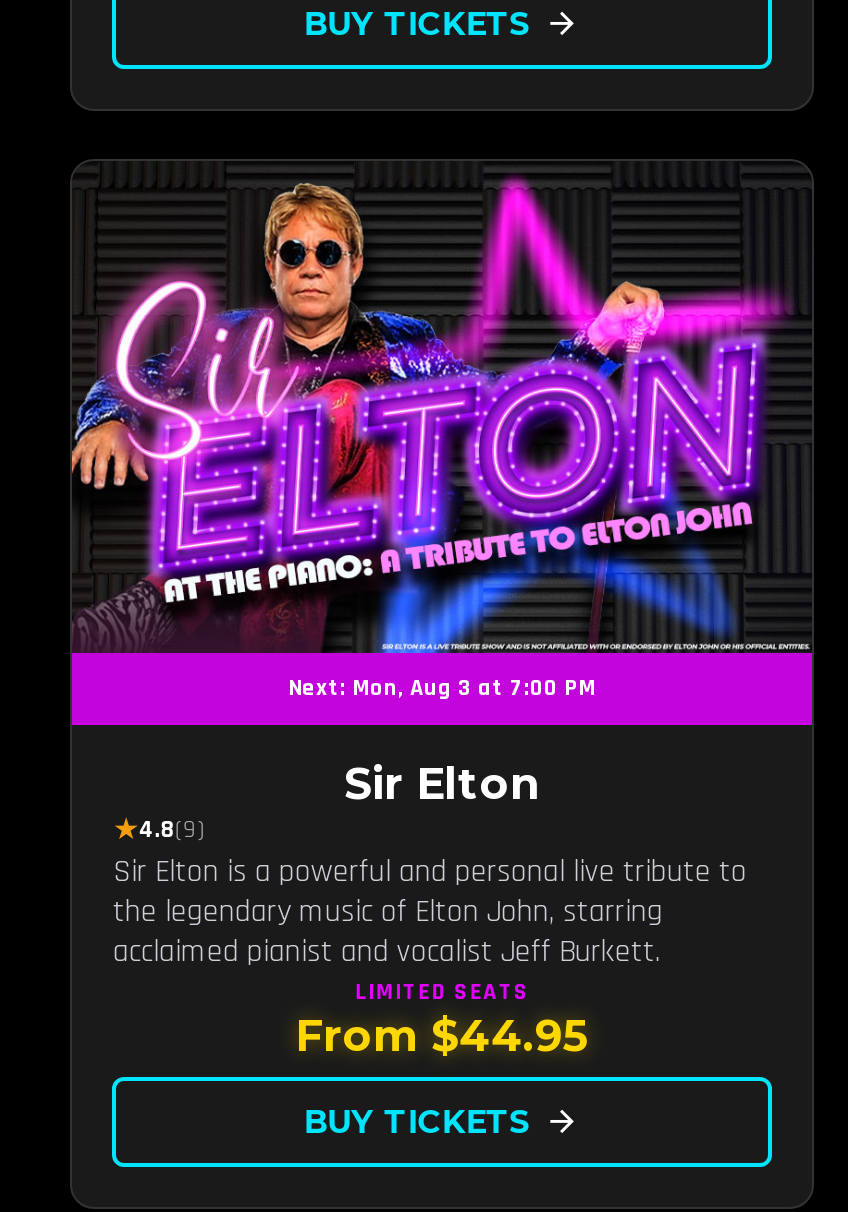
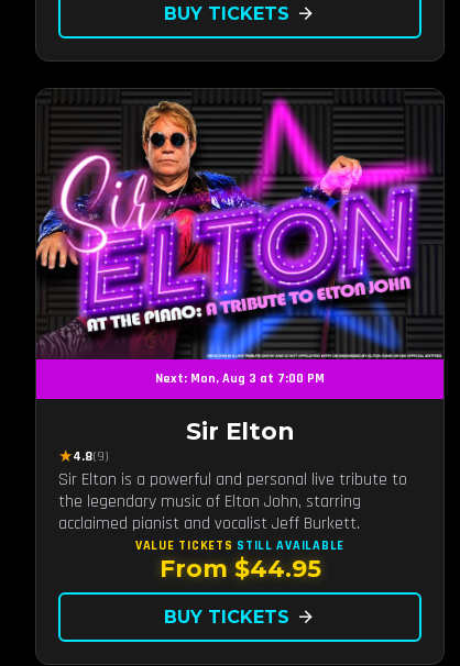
- LIMITED SEATS
+ VALUE TICKETS STILL AVAILABLE
